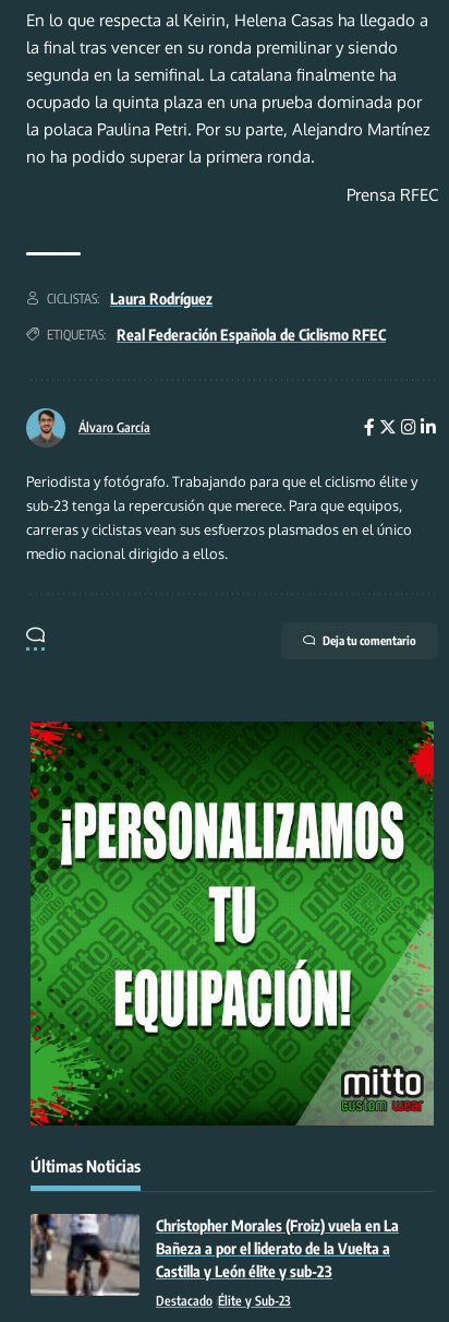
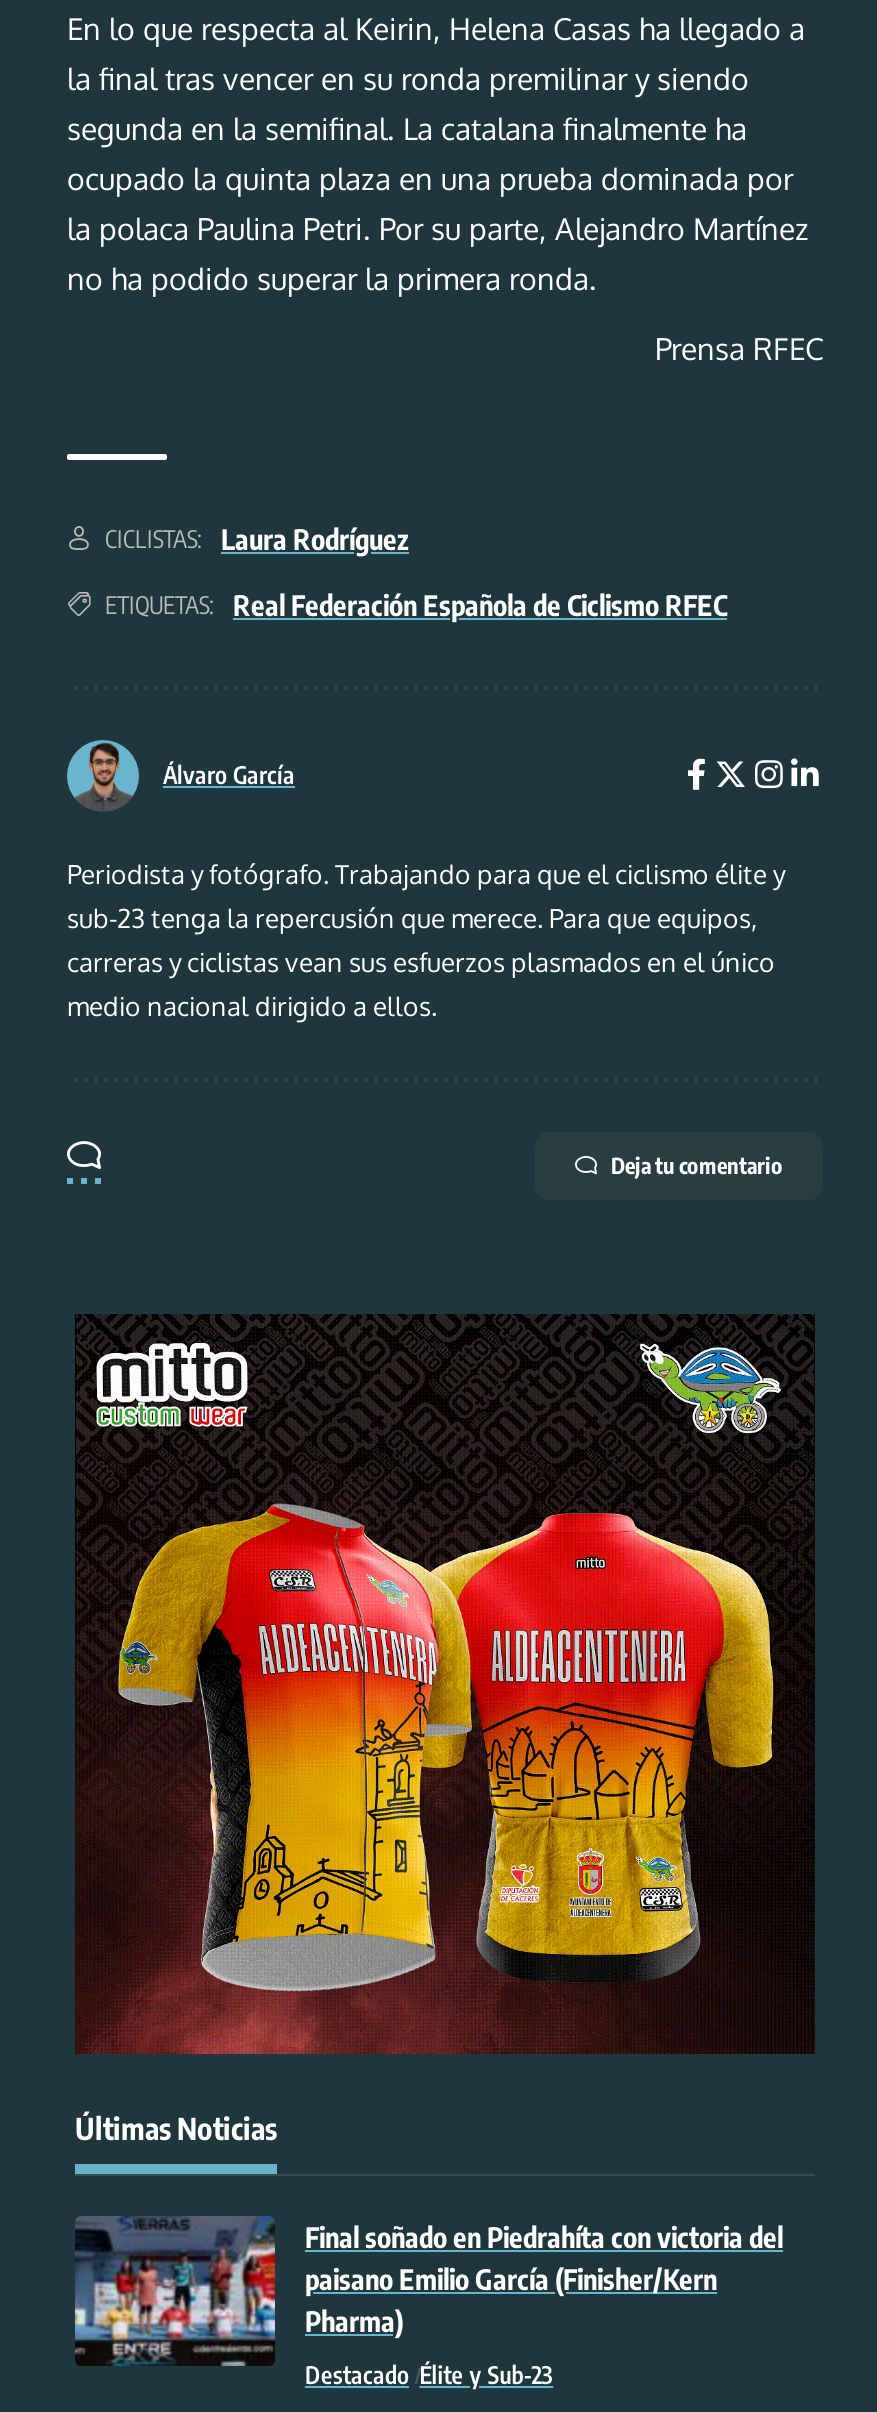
- [image]
+ [image]

- [image]
- Christopher Morales (Froiz) vuela en La
- Bañeza a por el liderato de la Vuelta a
- Castilla y León élite y sub-23
+ [image]
+ Final soñado en Piedrahíta con victoria del
+ paisano Emilio García (Finisher/Kern
+ Pharma)
